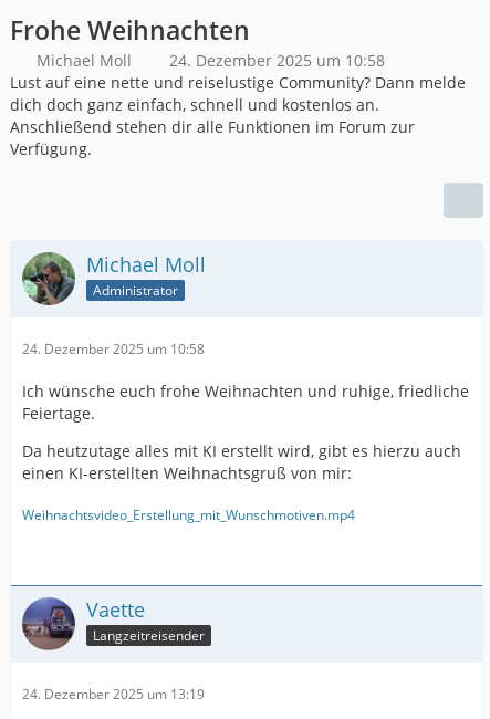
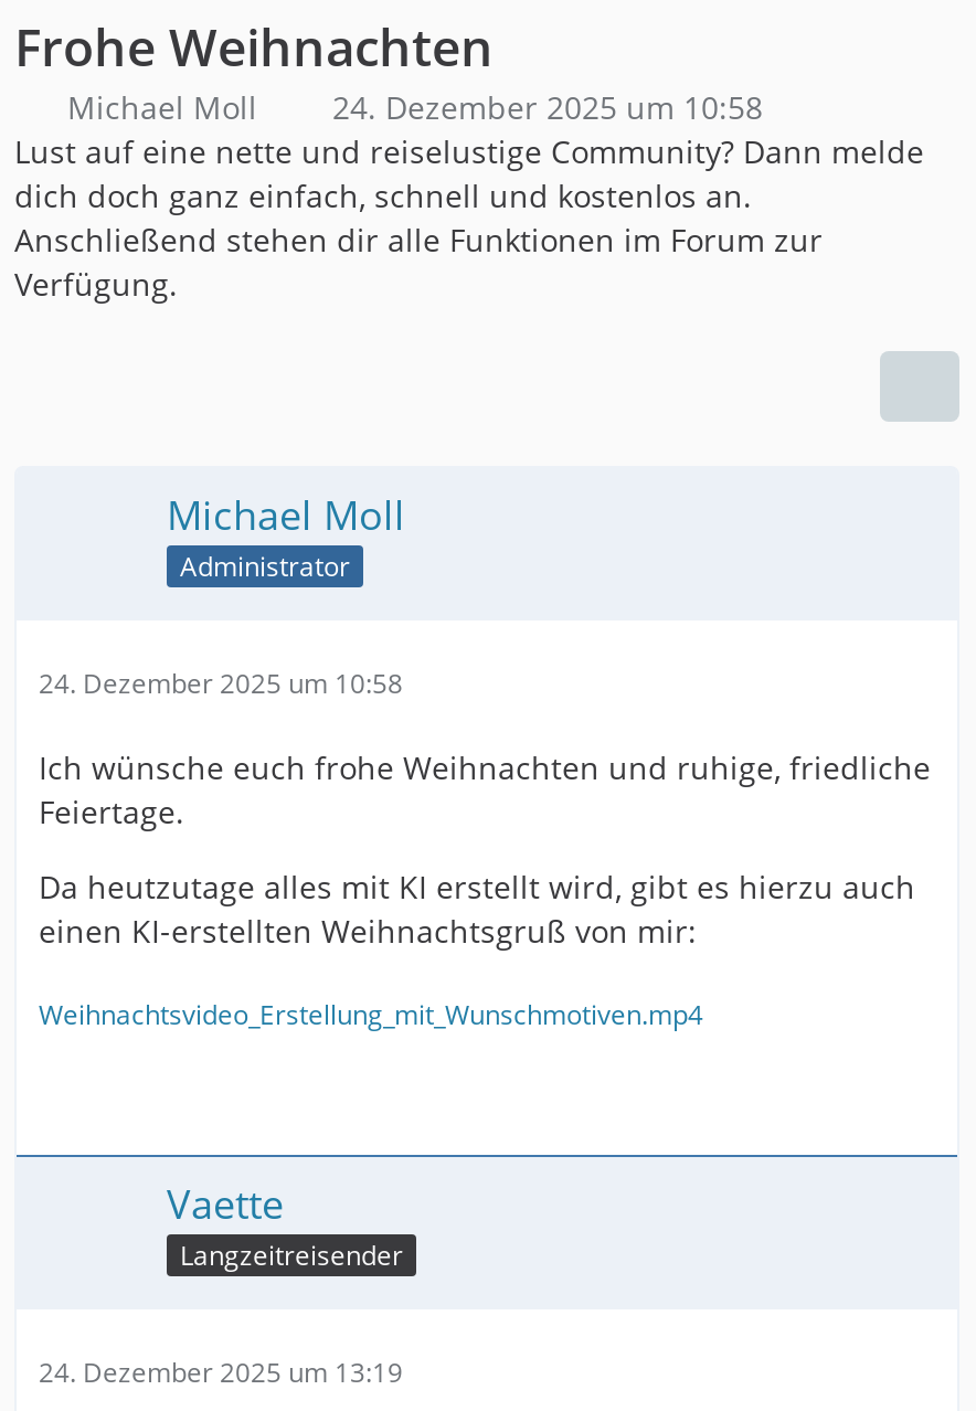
- [image]

- [image]
